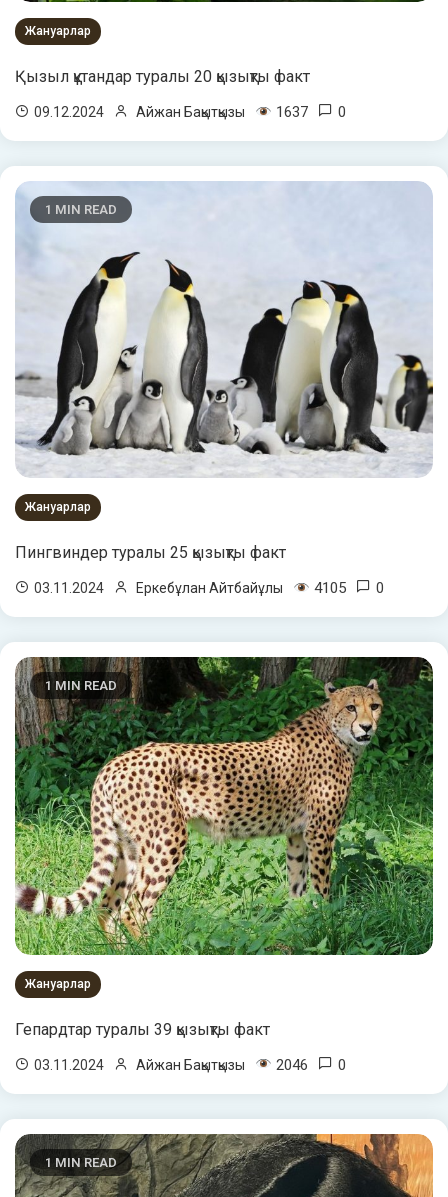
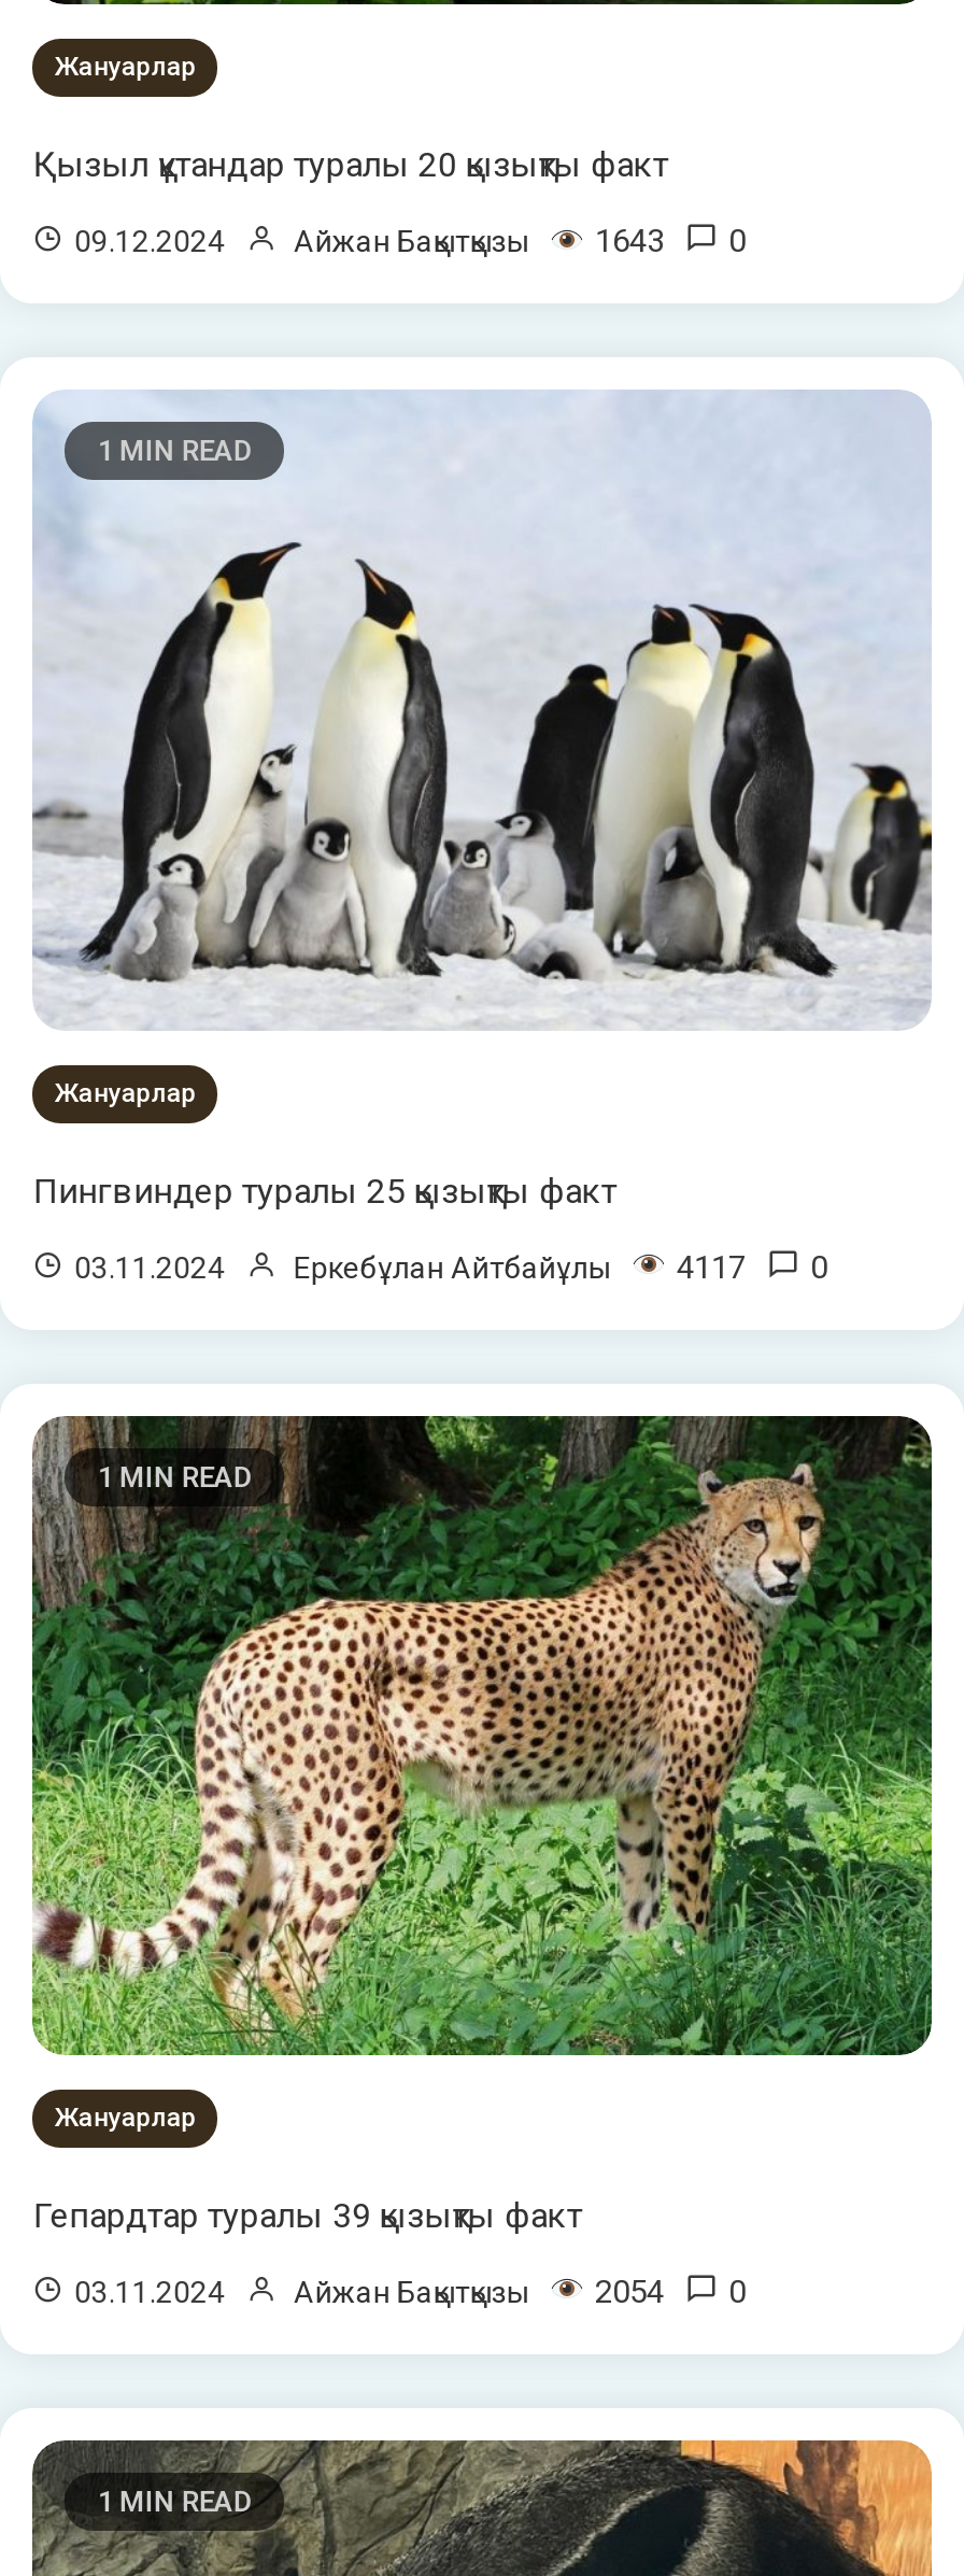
- 09.12.2024 Айжан Бақытқызы 1637 0
+ 09.12.2024 Айжан Бақытқызы 1643 0

- 03.11.2024 Еркебұлан Айтбайұлы 4105 0
+ 03.11.2024 Еркебұлан Айтбайұлы 4117 0

- 03.11.2024 Айжан Бақытқызы 2046 0
+ 03.11.2024 Айжан Бақытқызы 2054 0
